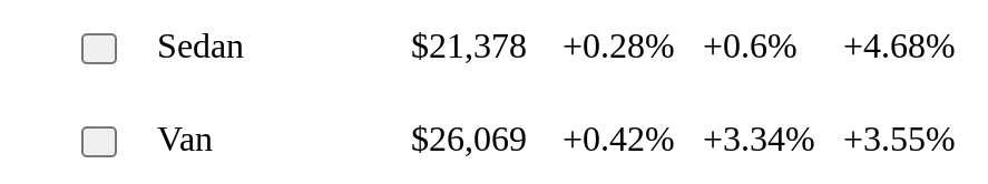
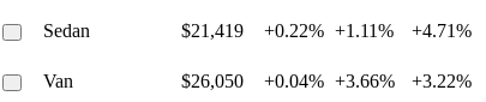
- $21,378
- +0.28%
- +0.6%
- +4.68%
+ $21,419
+ +0.22% +1.11%
+ +4.71%

- $26,069
- +0.42%
- +3.34%
- +3.55%
+ $26,050
+ +0.04% +3.66%
+ +3.22%
